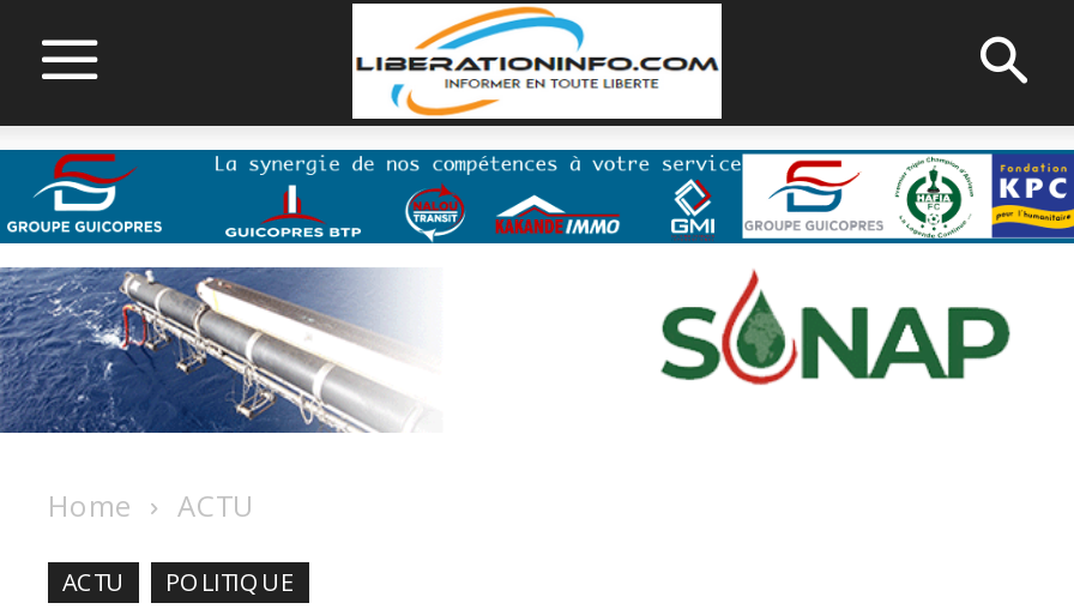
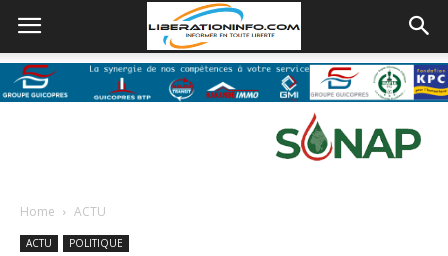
- [image]
